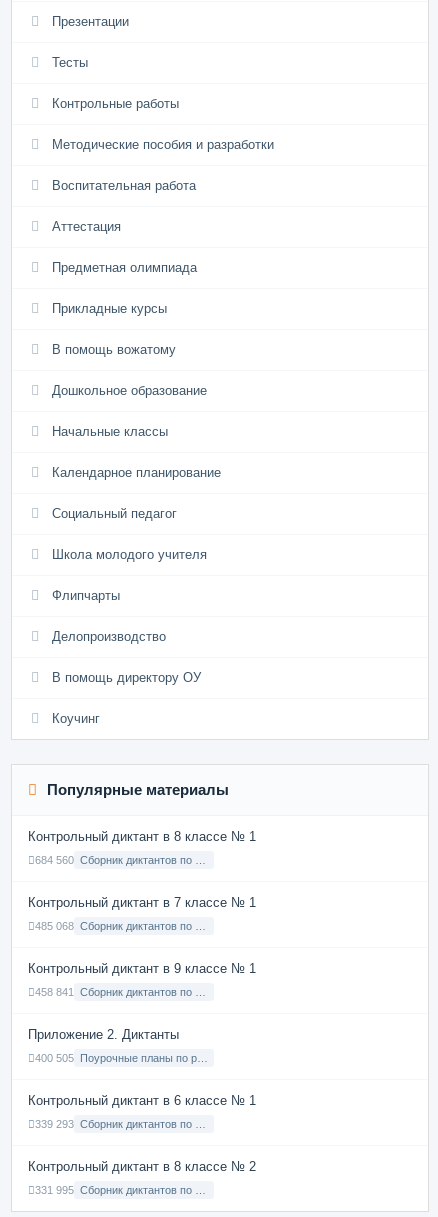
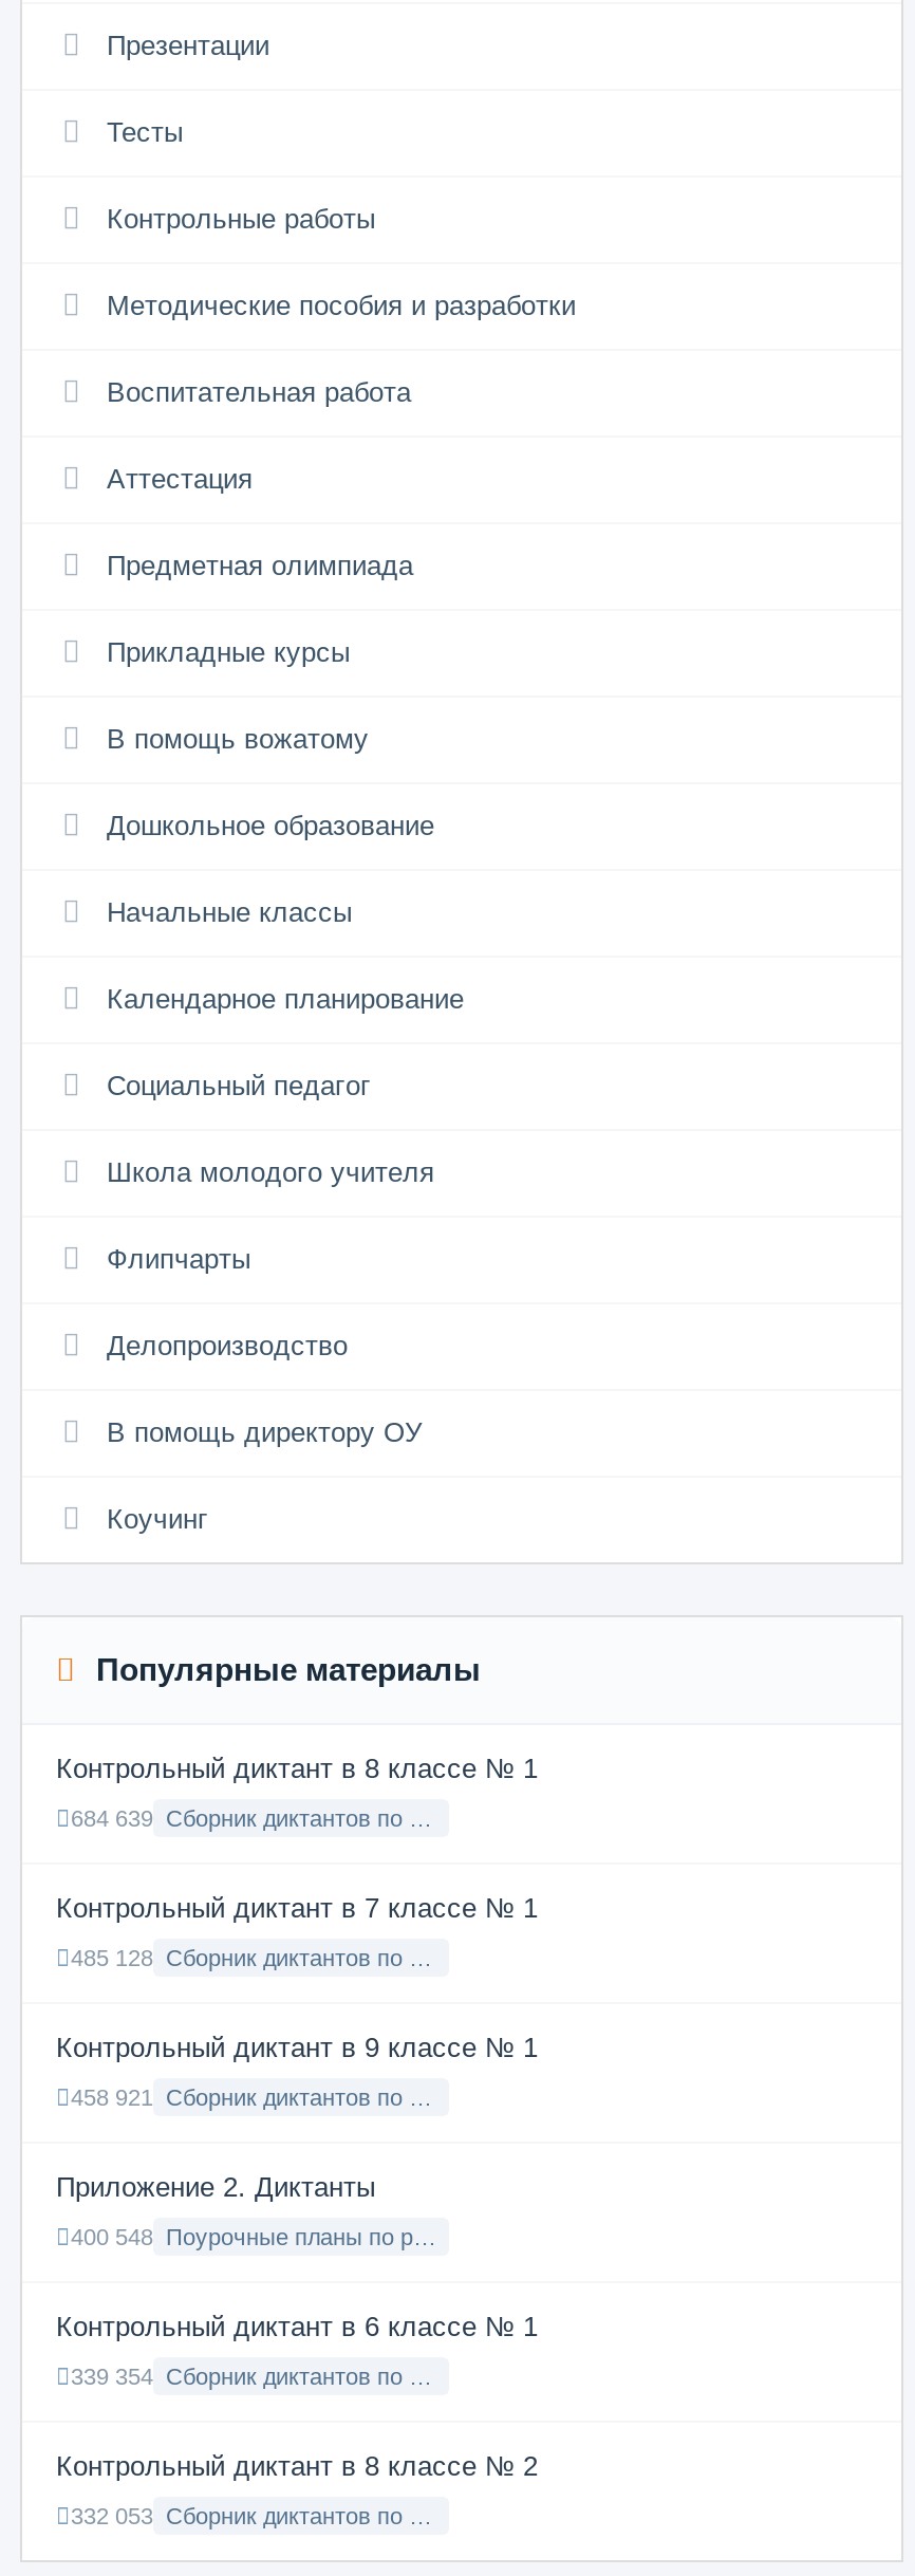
- 684 560
+ 684 639

- 485 068
+ 485 128

- 458 841
+ 458 921

- 400 505
+ 400 548

- 339 293
+ 339 354

- 331 995
+ 332 053
